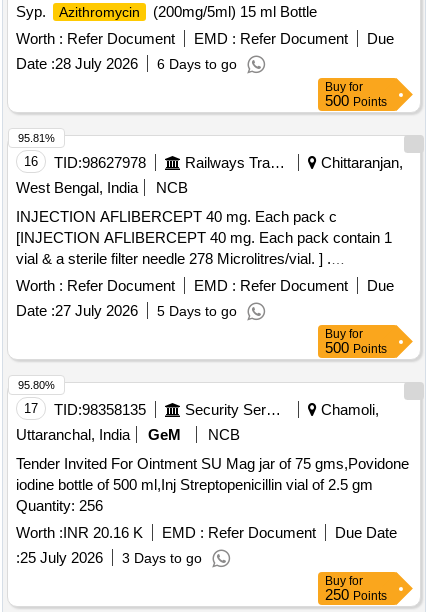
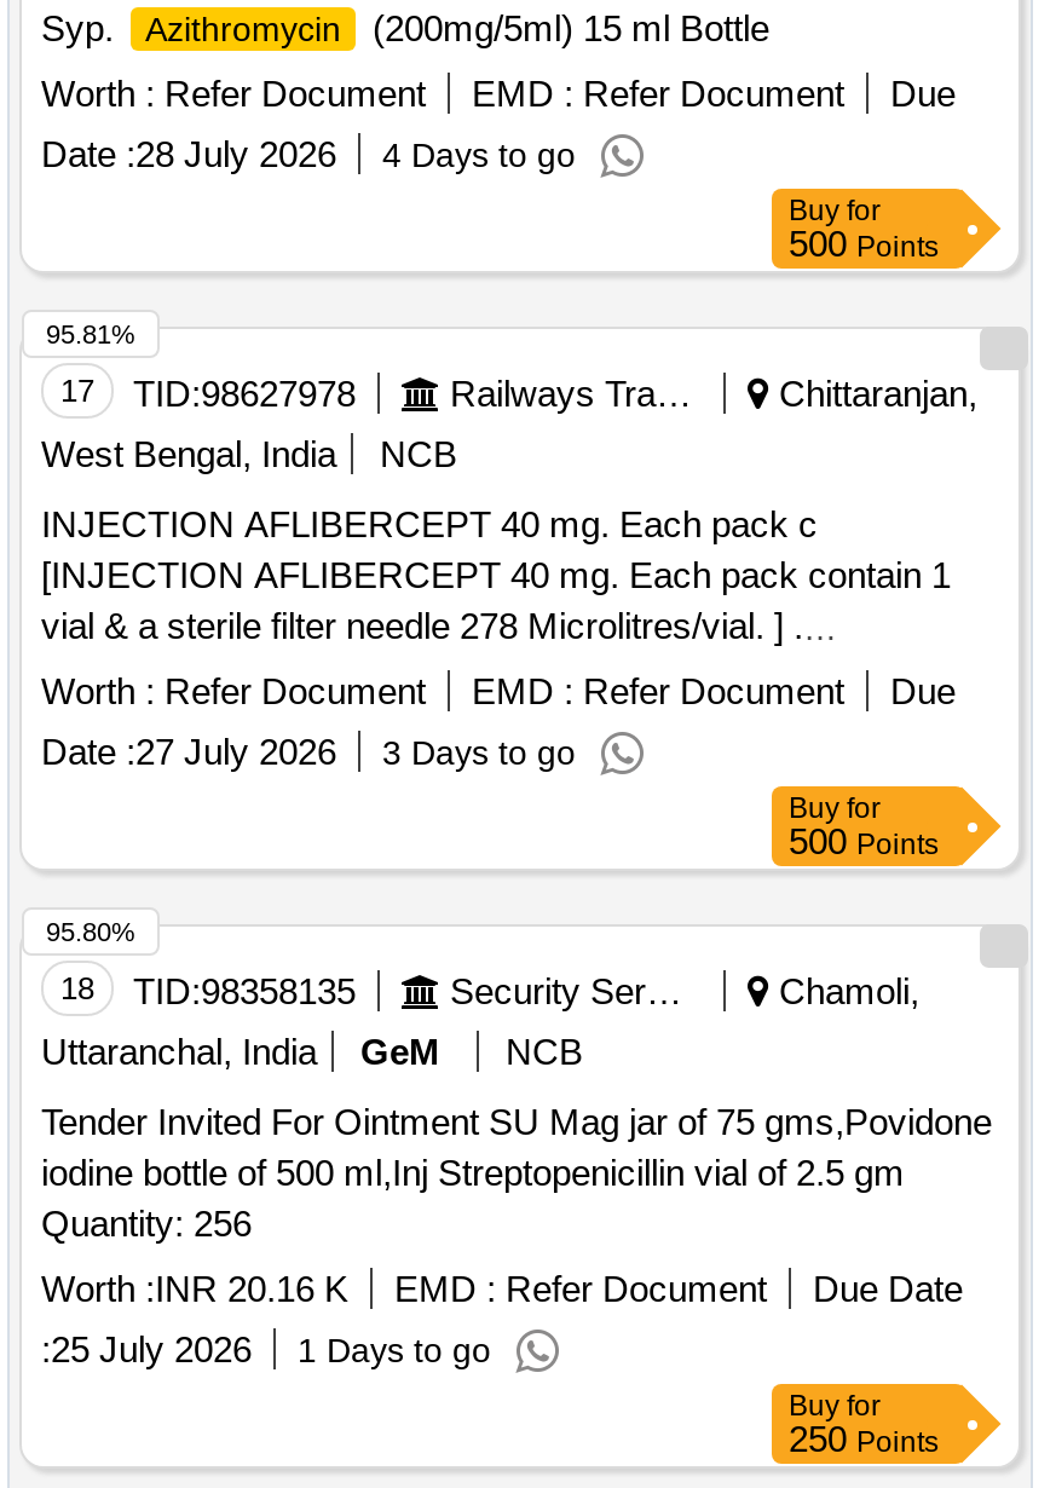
- Date : 28 July 2026 6 Days to go
+ Date : 28 July 2026 4 Days to go

- 16 TID:98627978
+ 17 TID:98627978

- Date : 27 July 2026 5 Days to go
+ Date : 27 July 2026 3 Days to go

- 17 TID:98358135
+ 18 TID:98358135

- :25 July 2026 3 Days to go
+ :25 July 2026 1 Days to go
